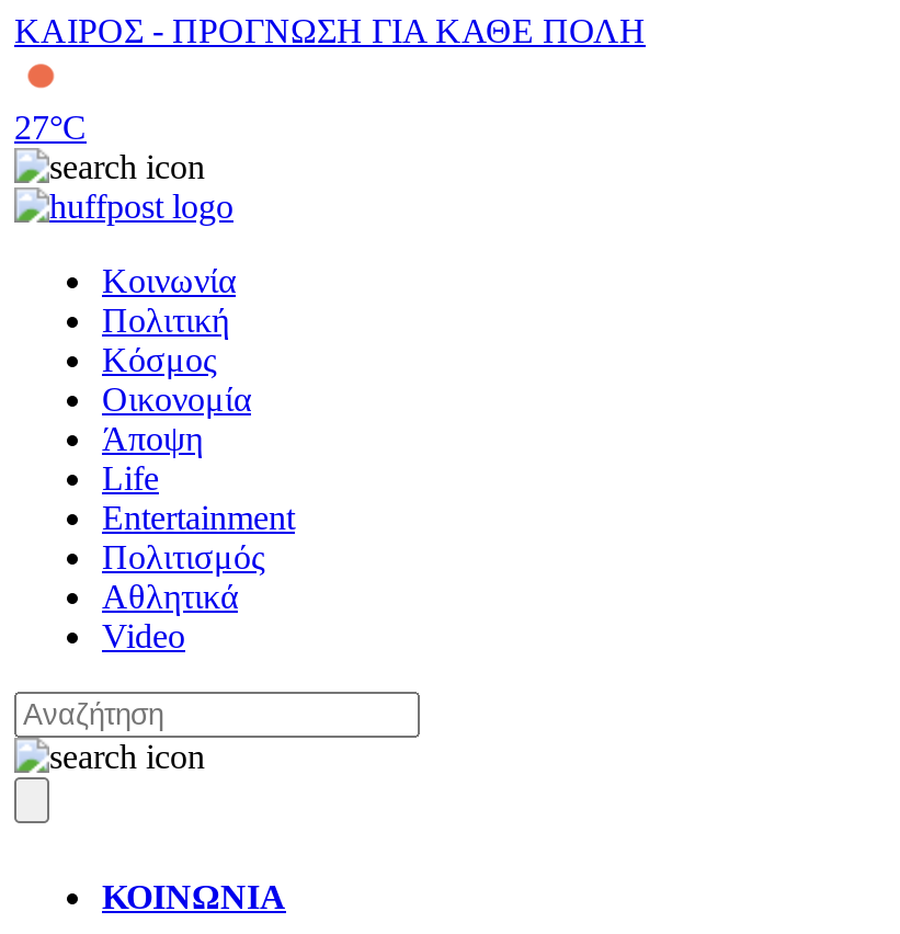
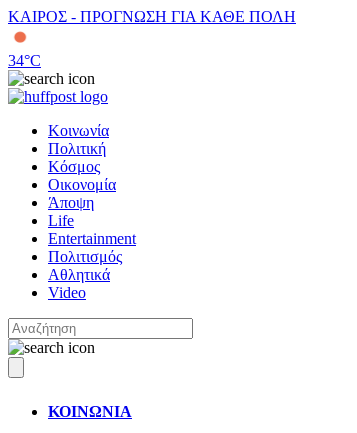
- 27°C
+ 34°C
